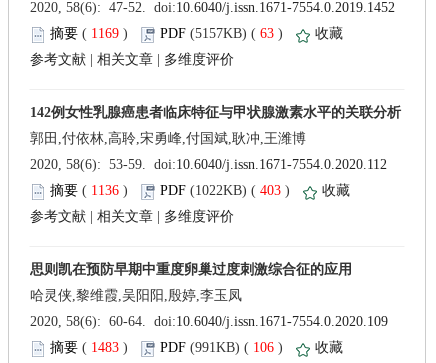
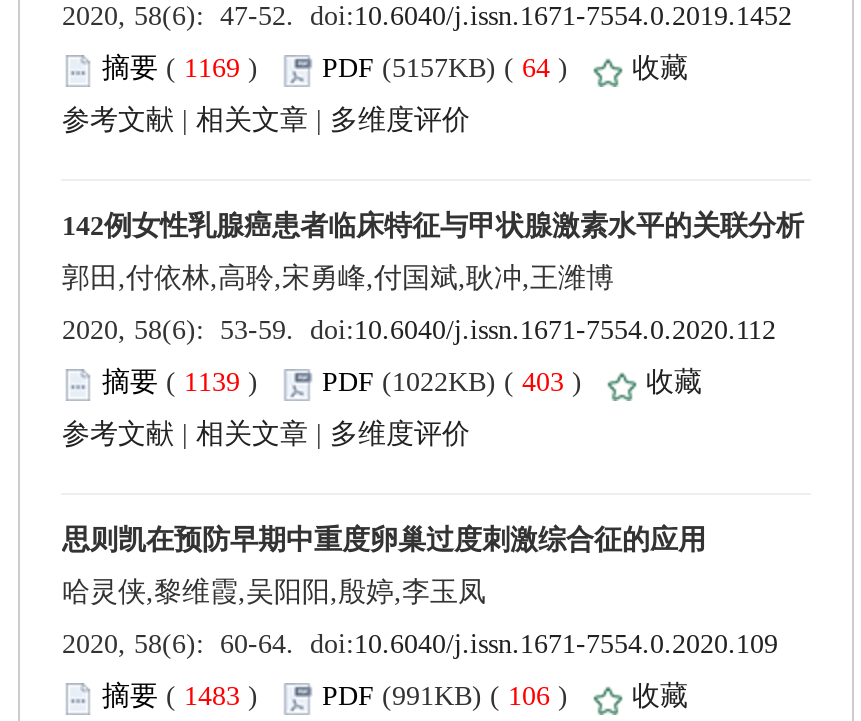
- 63)
+ 64)
